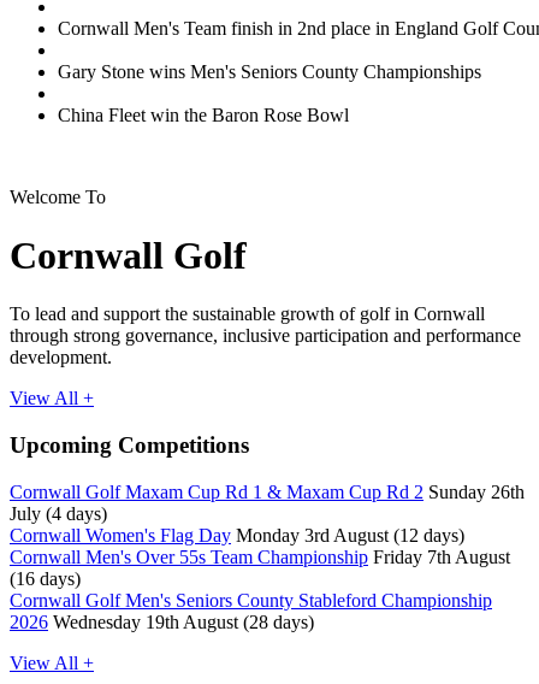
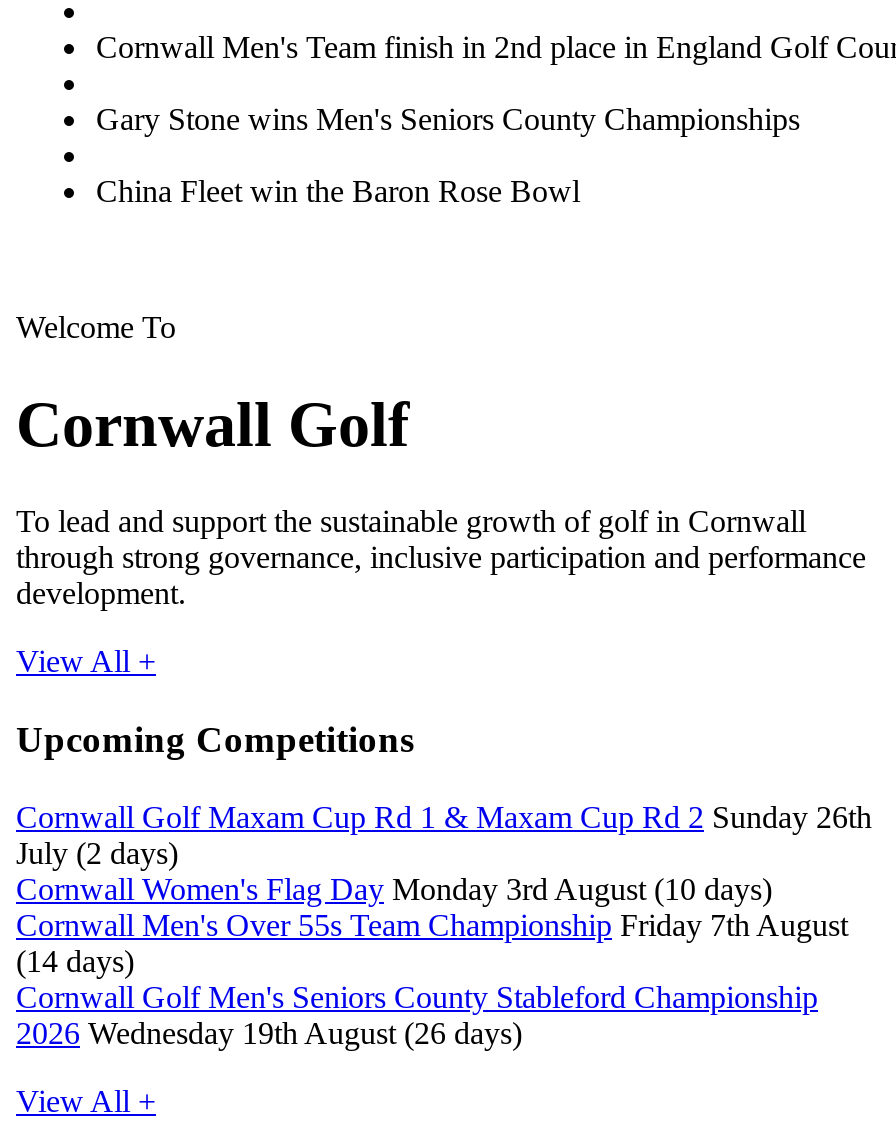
- July (4 days)
+ July (2 days)

- Cornwall Women's Flag Day Monday 3rd August (12 days)
+ Cornwall Women's Flag Day Monday 3rd August (10 days)

- (16 days)
+ (14 days)

- 2026 Wednesday 19th August (28 days)
+ 2026 Wednesday 19th August (26 days)
